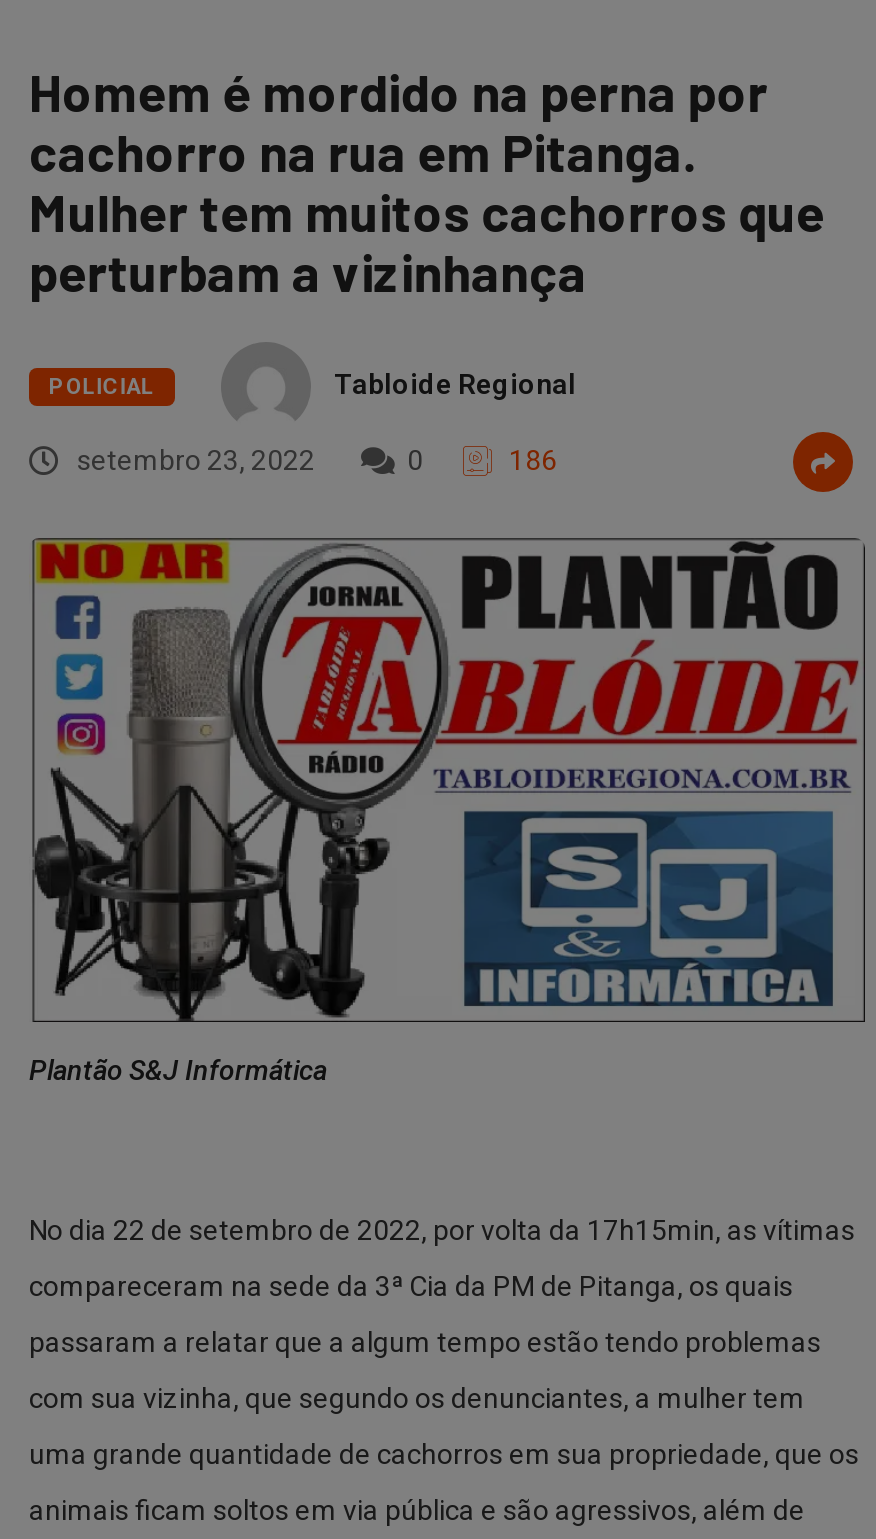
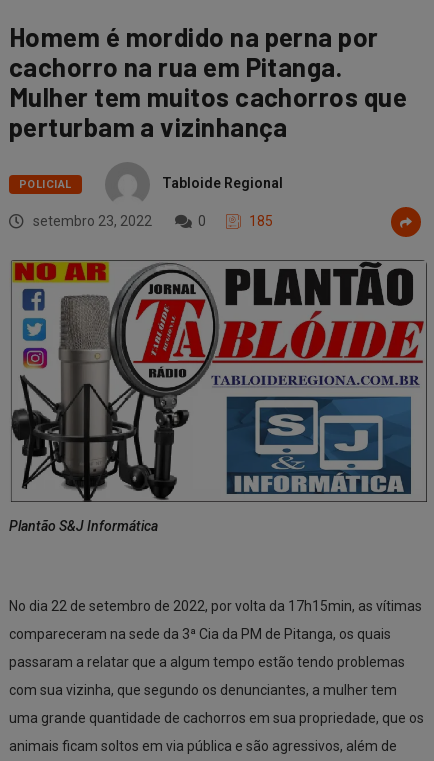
- 186
+ 185
